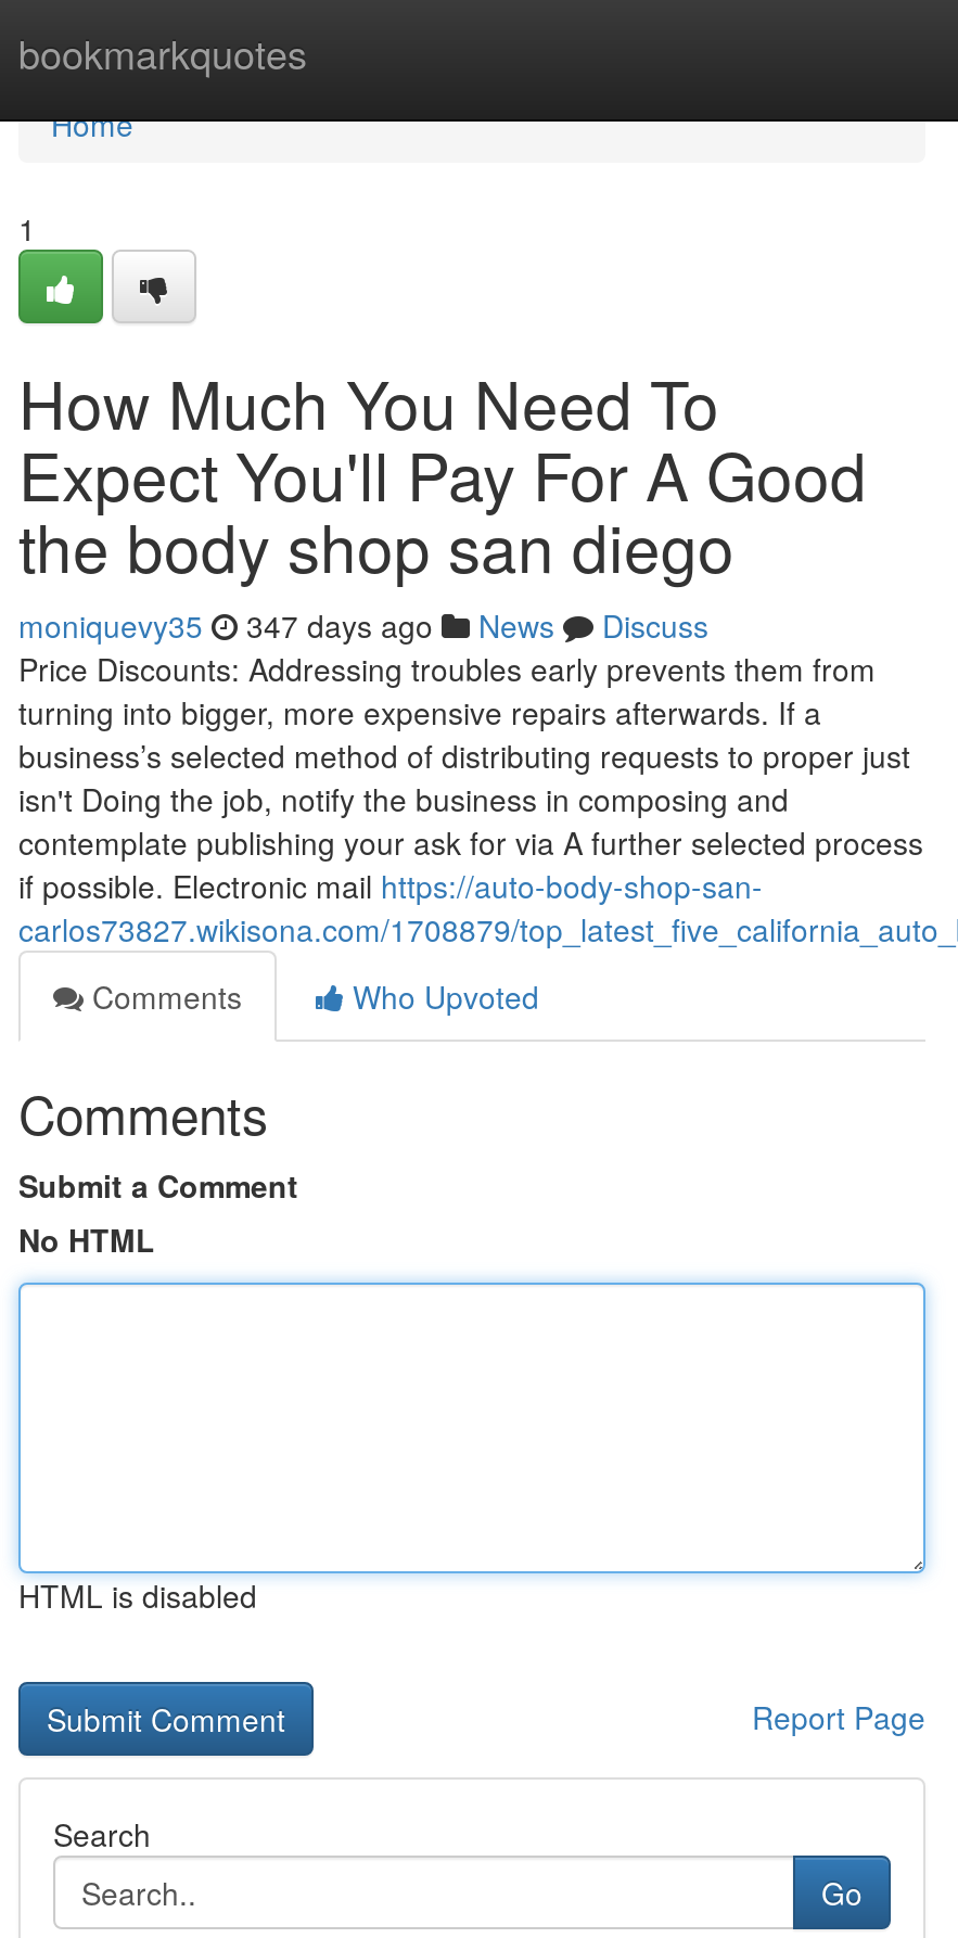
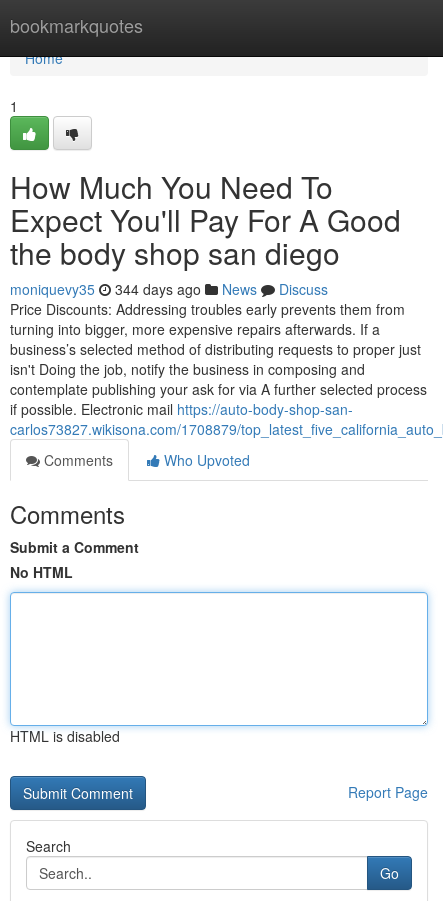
- moniquevy35 347 days ago News Discuss
+ moniquevy35 344 days ago News Discuss
